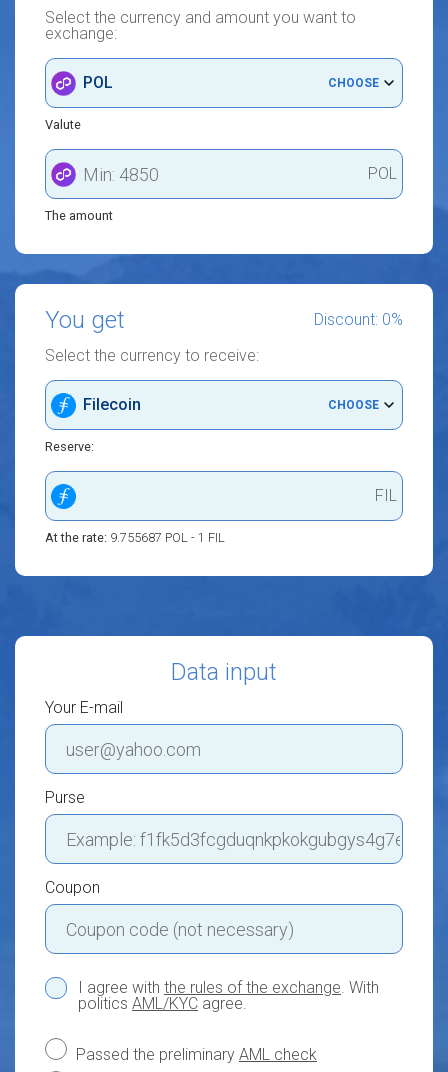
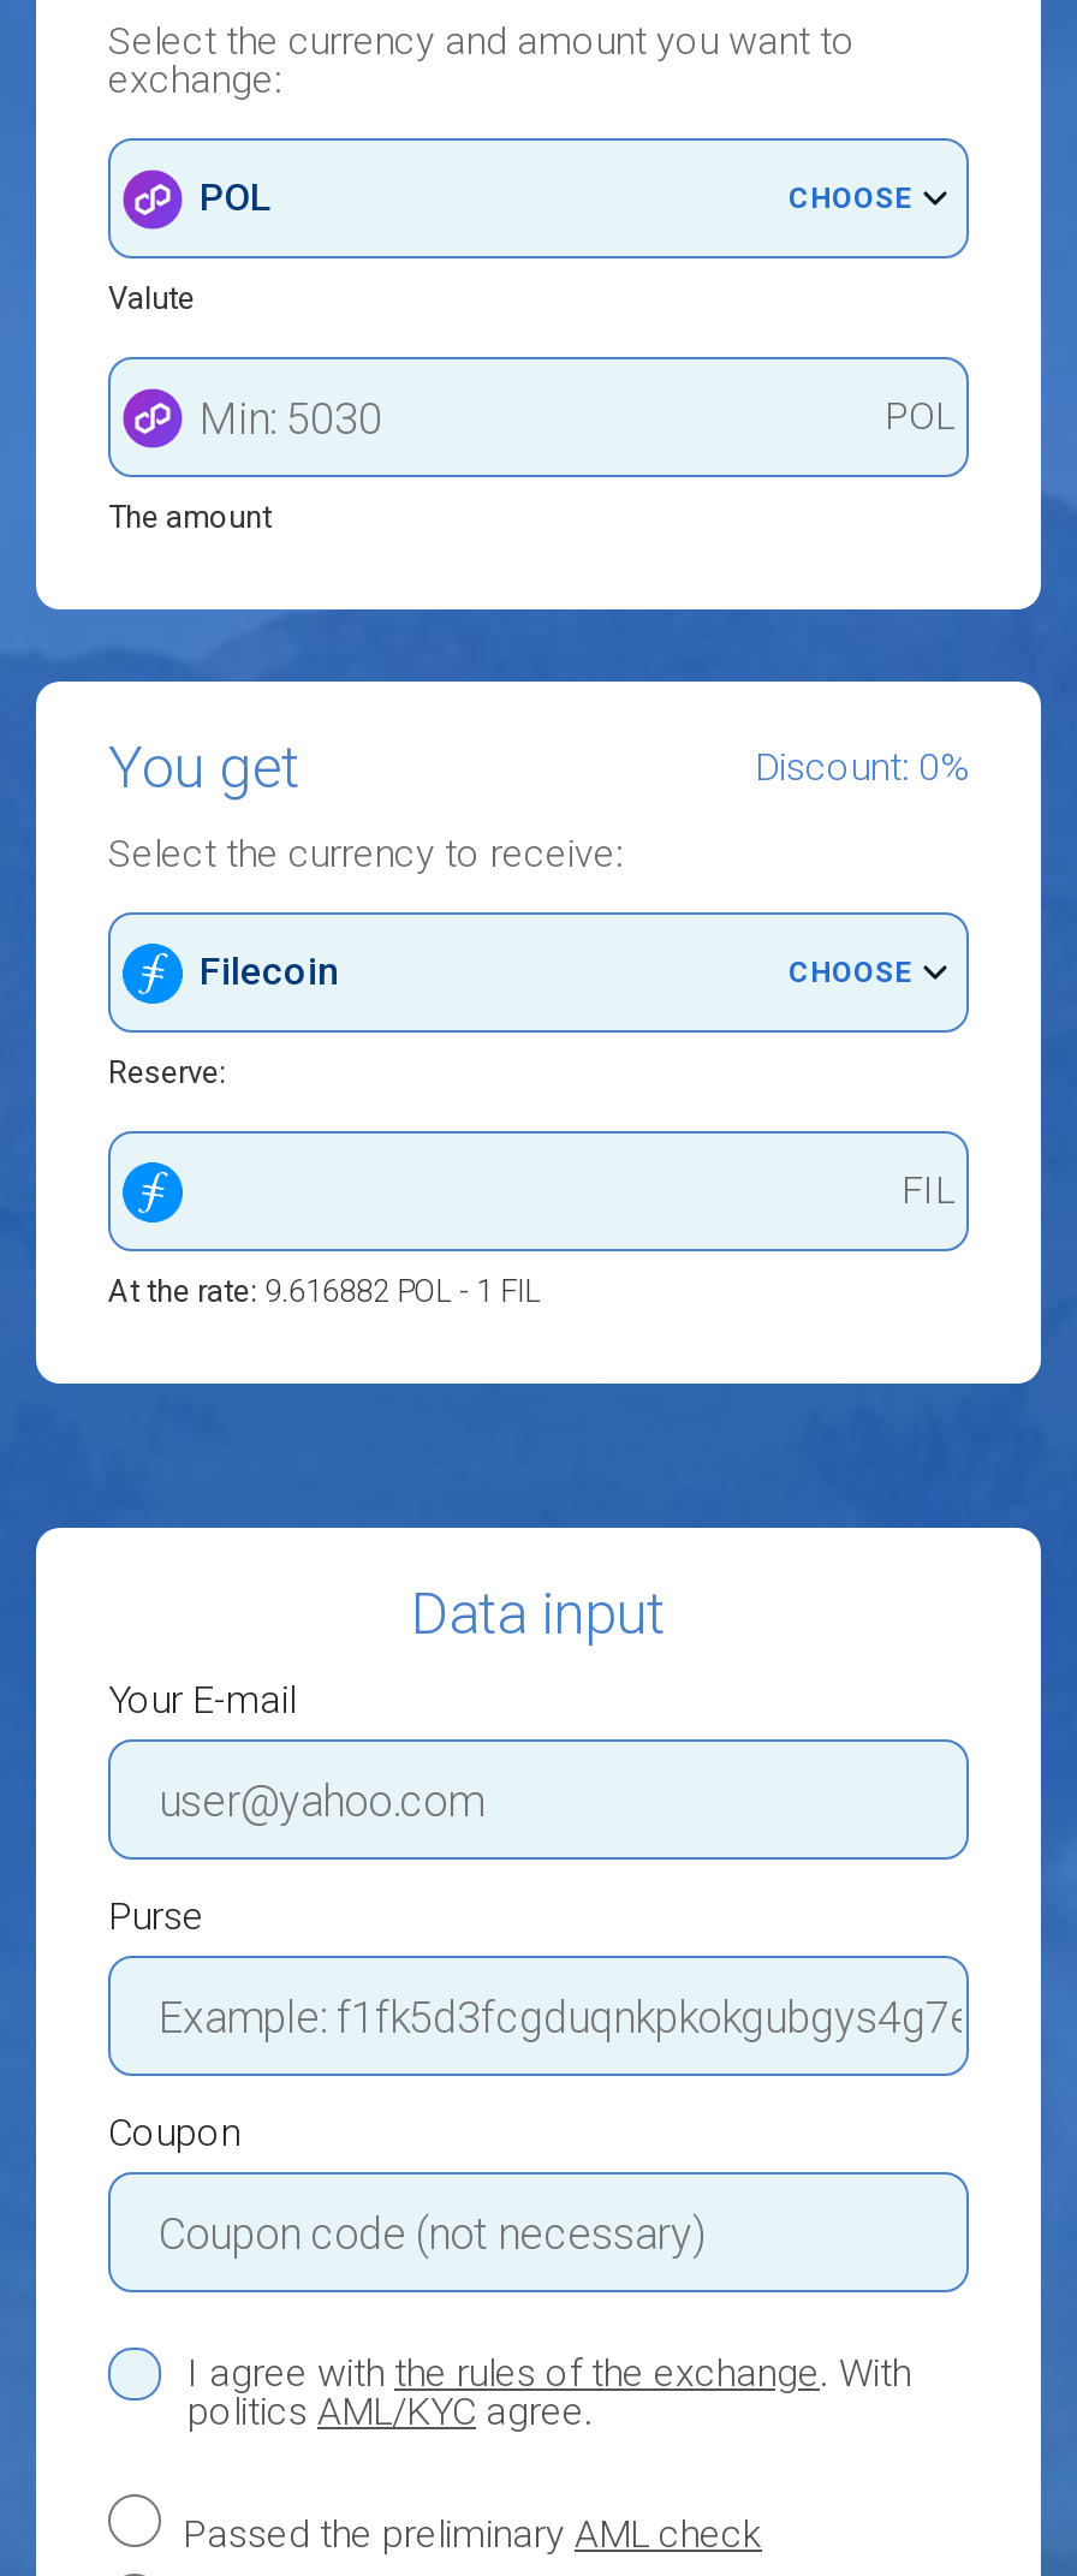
- At the rate: 9.755687 POL - 1 FIL
+ At the rate: 9.616882 POL - 1 FIL
